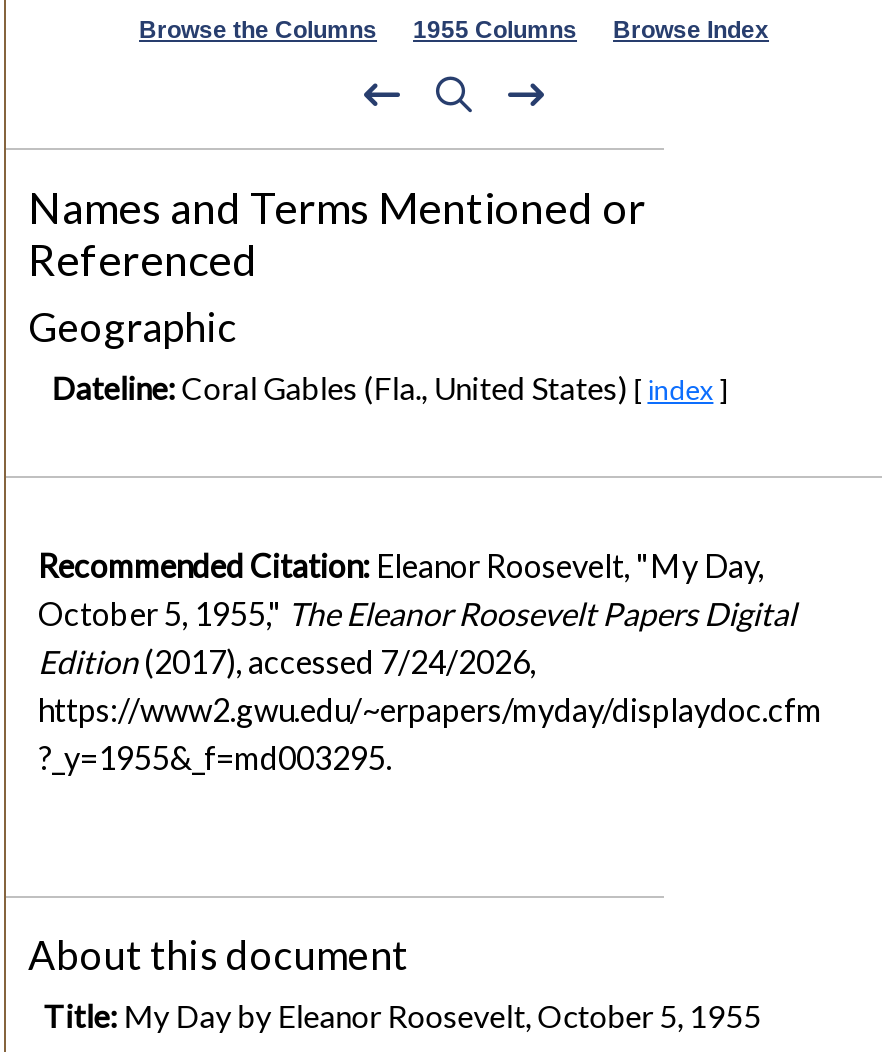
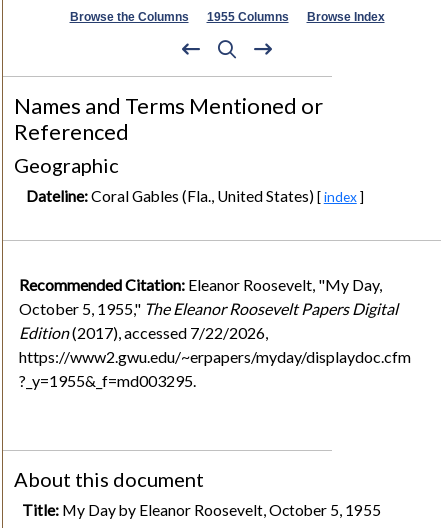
- Edition (2017), accessed 7/24/2026,
+ Edition (2017), accessed 7/22/2026,
